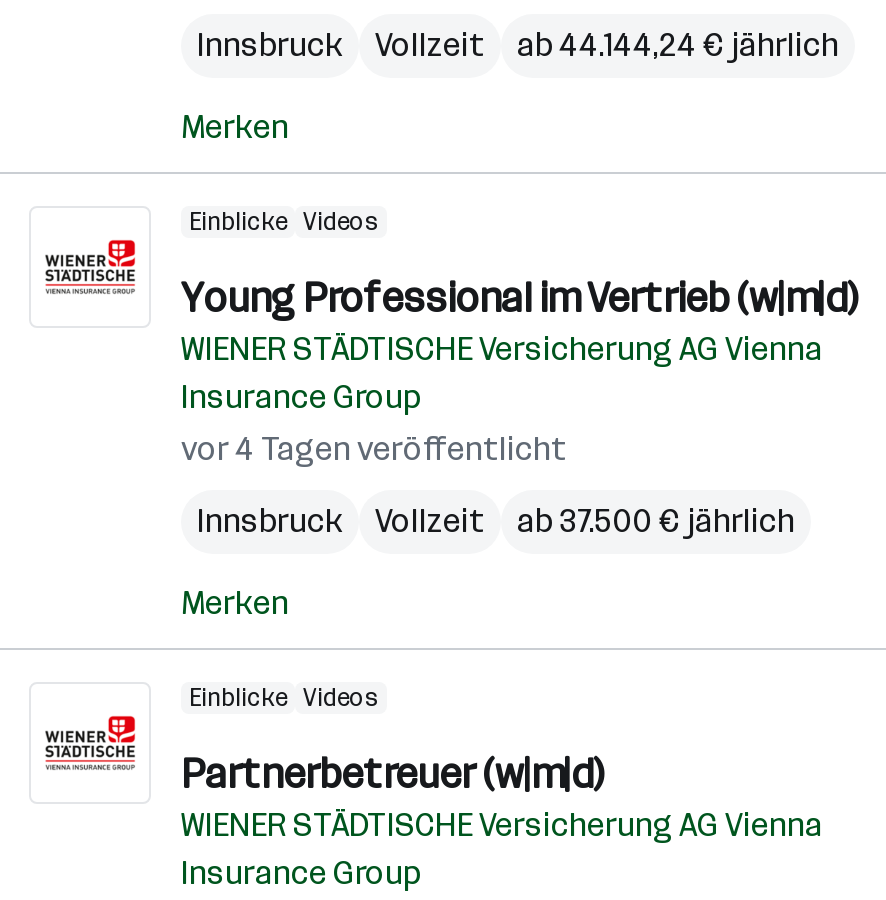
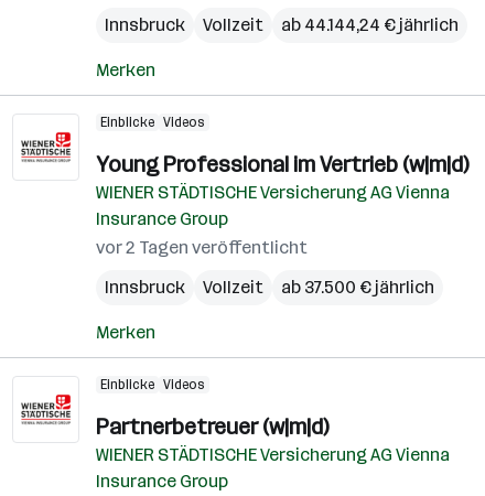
- vor 4 Tagen veröffentlicht
+ vor 2 Tagen veröffentlicht
